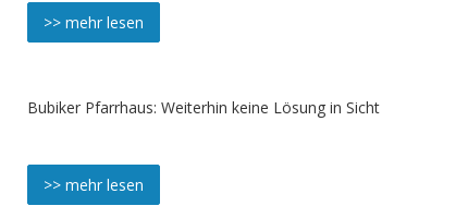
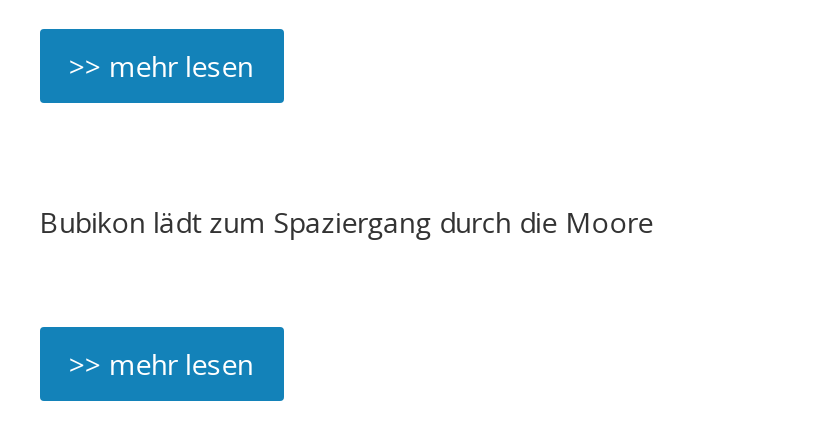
- Bubiker Pfarrhaus: Weiterhin keine Lösung in Sicht
+ Bubikon lädt zum Spaziergang durch die Moore
